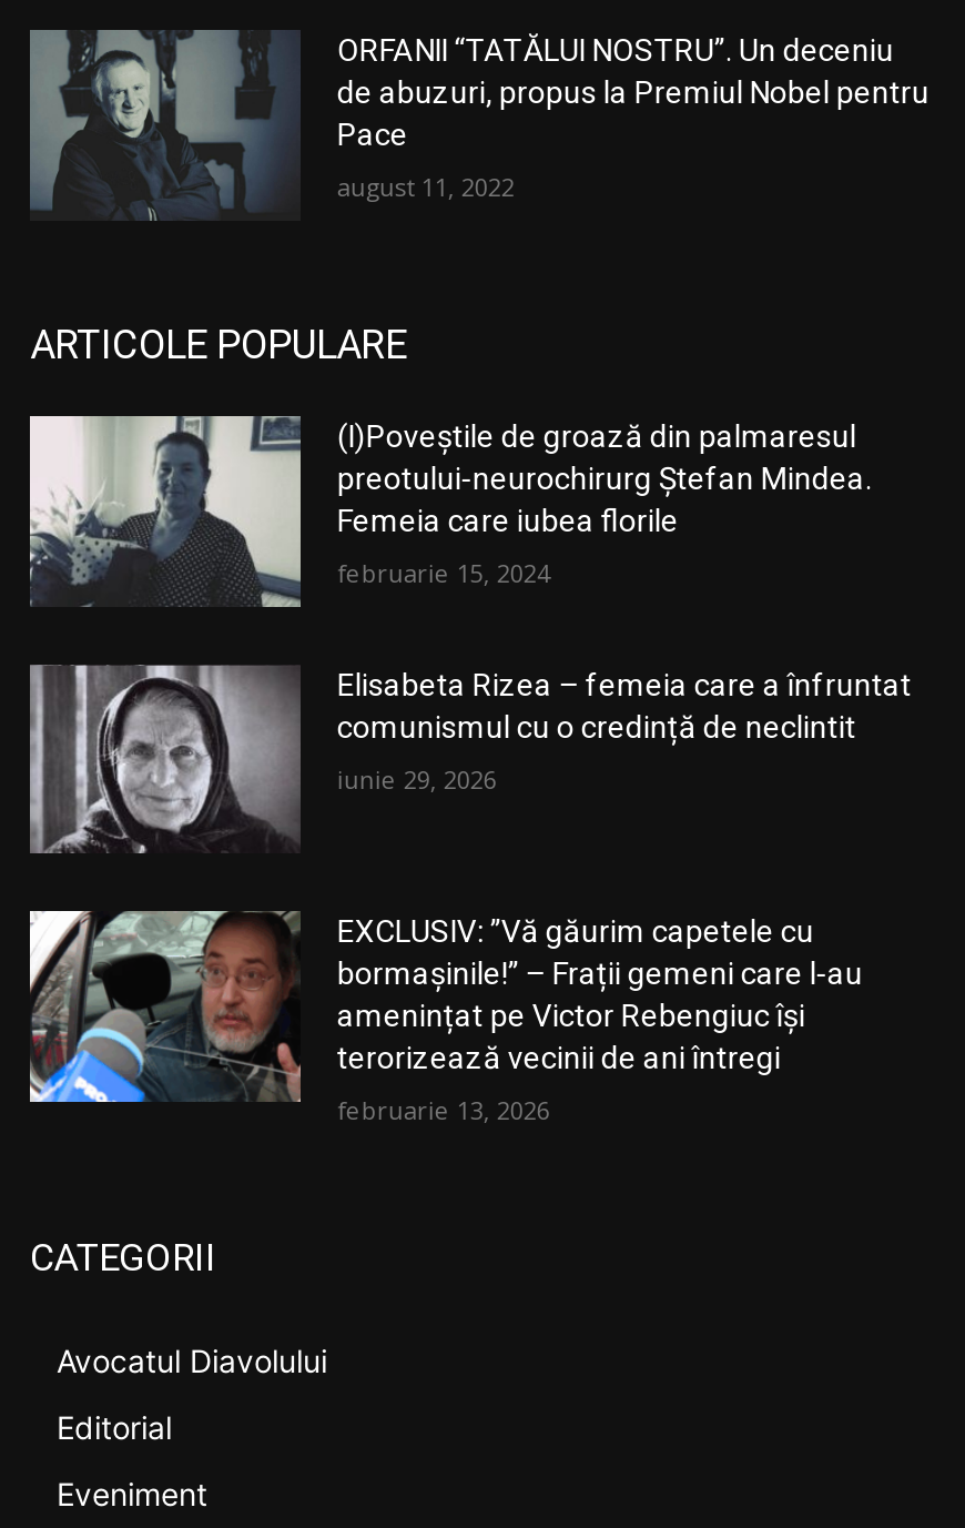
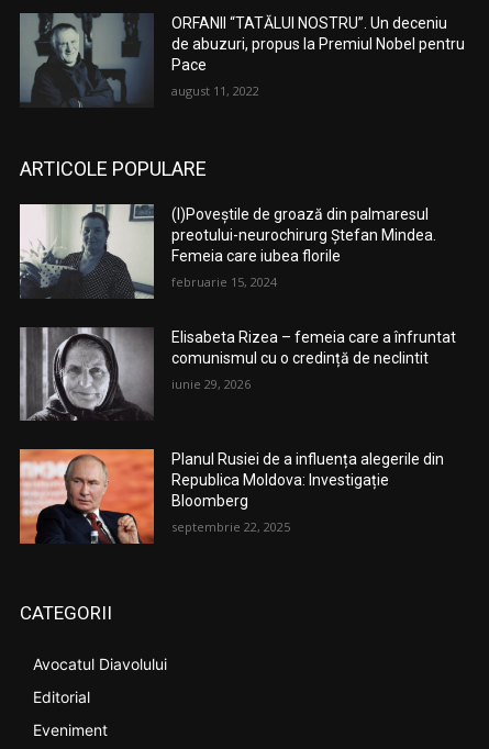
- [image]
- EXCLUSIV: ”Vă găurim capetele cu
- bormașinile!” – Frații gemeni care l-au
- amenințat pe Victor Rebengiuc își
- terorizează vecinii de ani întregi
+ [image]
+ Planul Rusiei de a influența alegerile din
+ Republica Moldova: Investigație
+ Bloomberg

- februarie 13, 2026
+ septembrie 22, 2025
